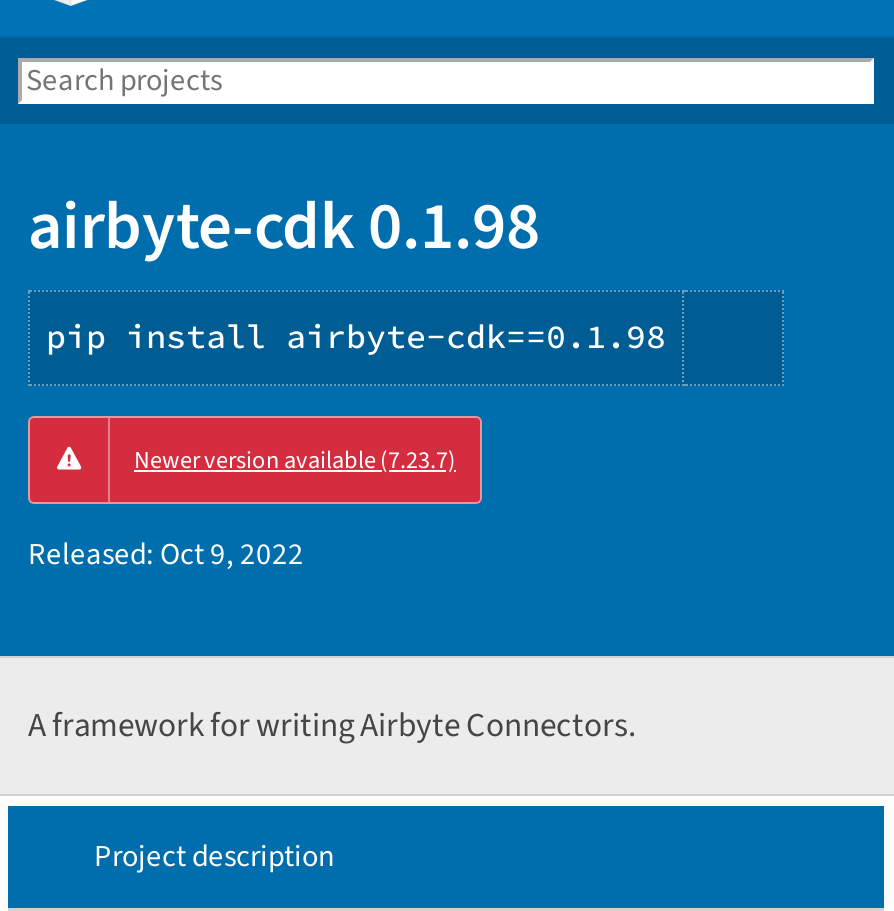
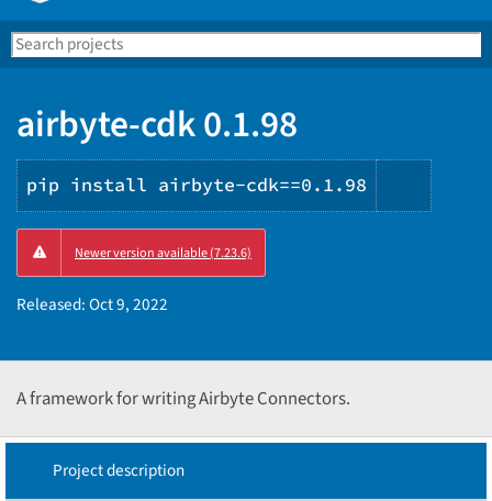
- Newer version available (7.23.7)
+ Newer version available (7.23.6)
